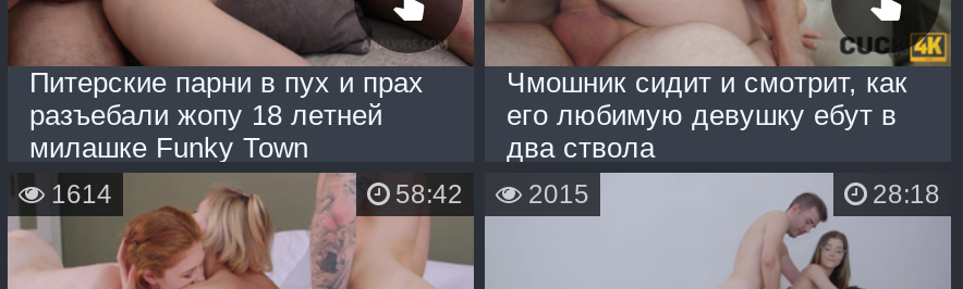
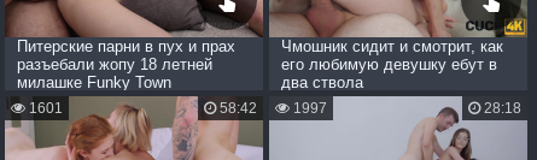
- 1614
+ 1601

- 58:42 2015
+ 58:42 1997
